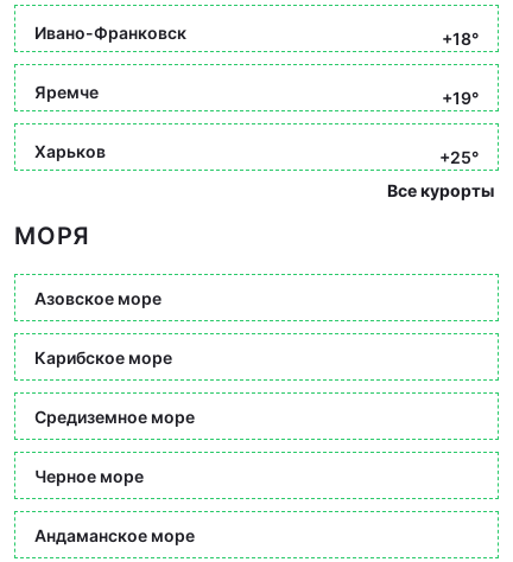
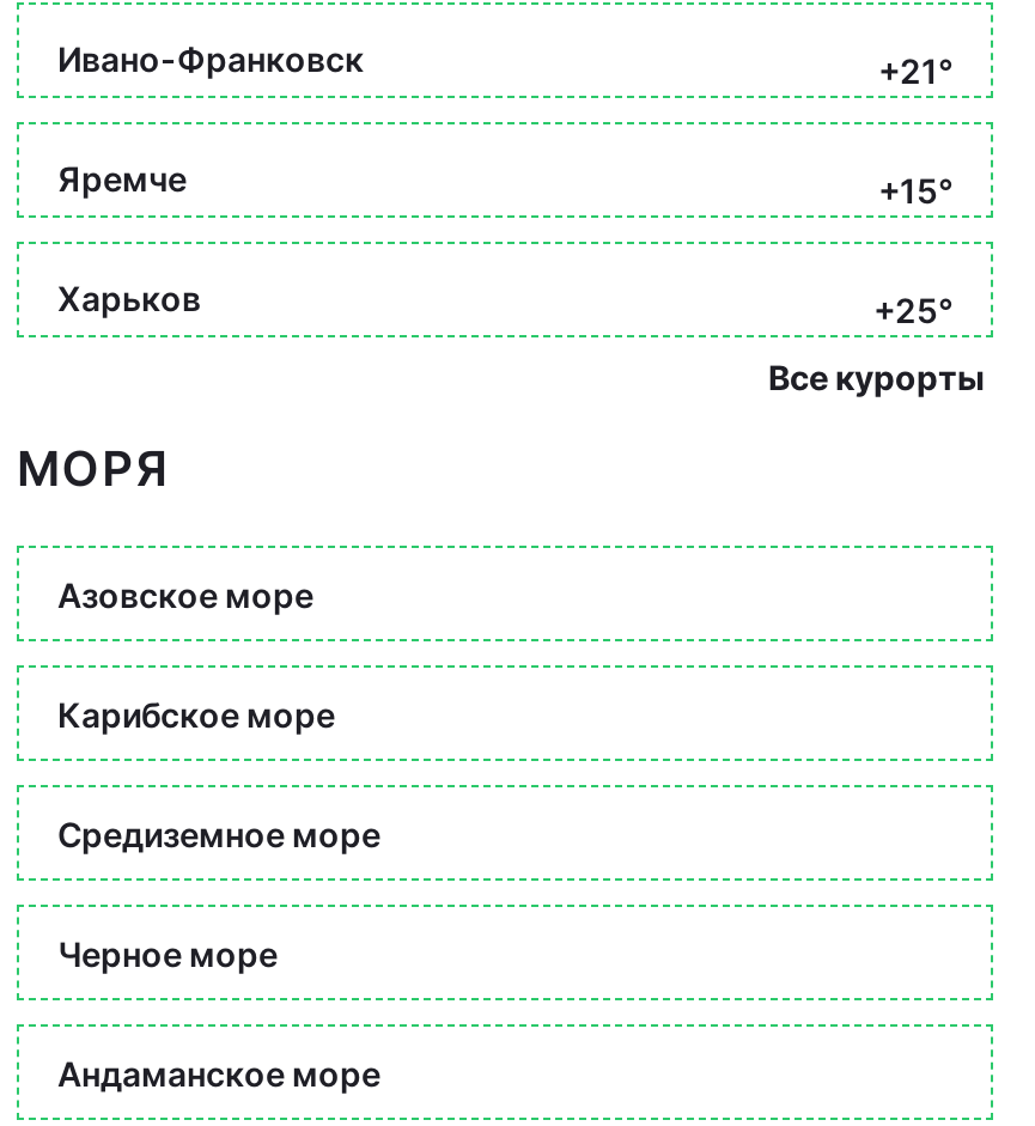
- +18°
+ +21°

- +19°
+ +15°
